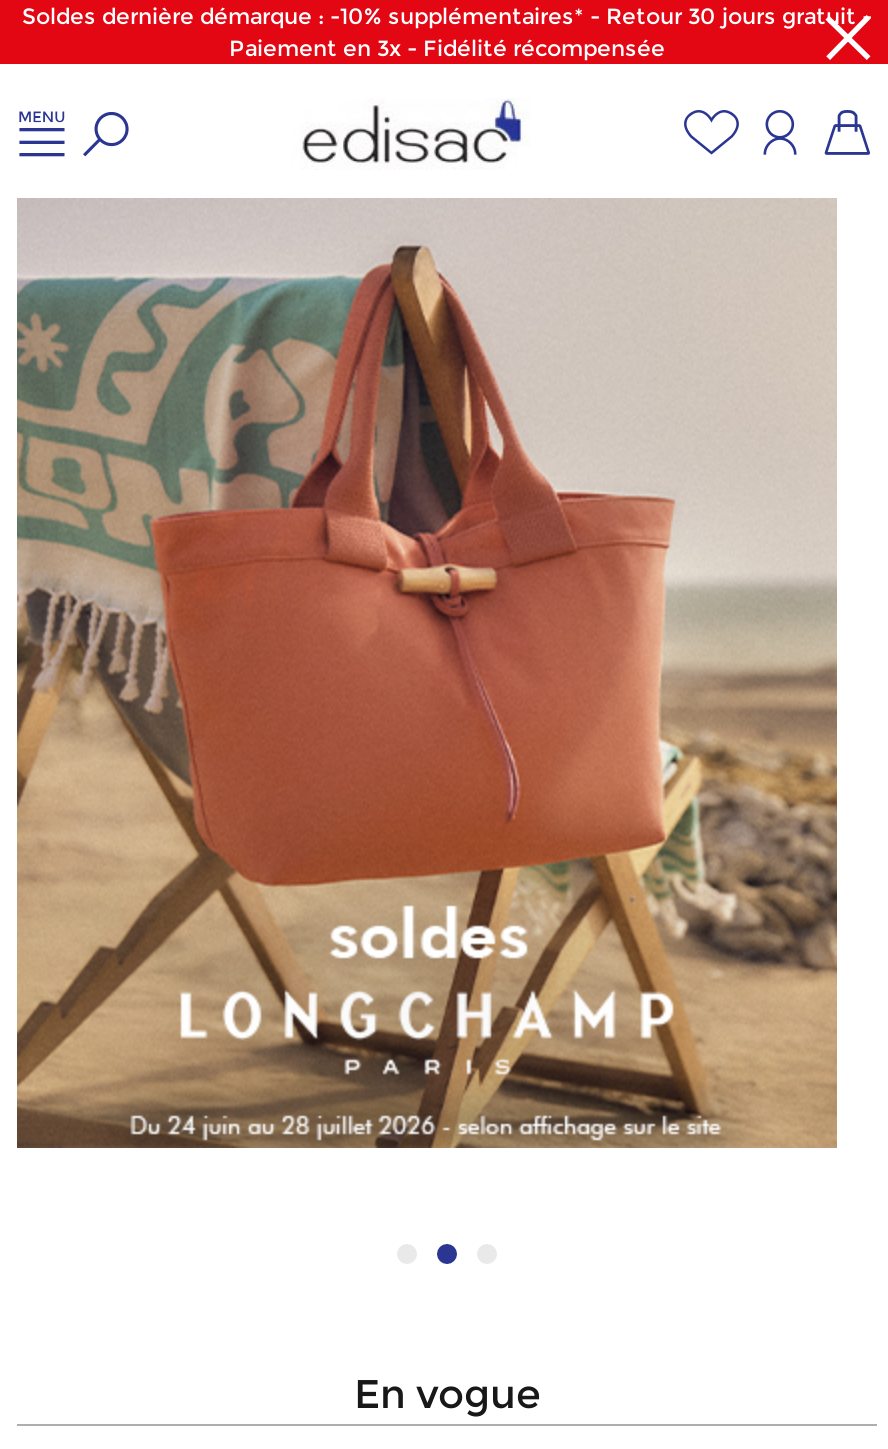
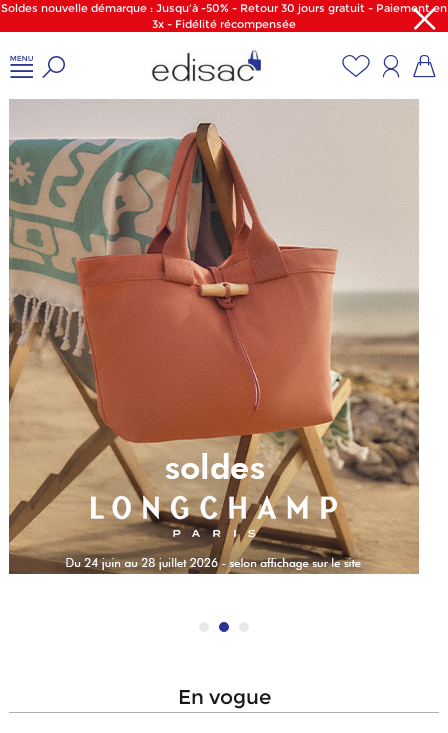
- Soldes dernière démarque : -10% supplémentaires* - Retour 30 jours gratuit -
- Paiement en 3x - Fidélité récompensée
+ Soldes nouvelle démarque : Jusqu'à -50% - Retour 30 jours gratuit - Paiement en
+ 3x - Fidélité récompensée
